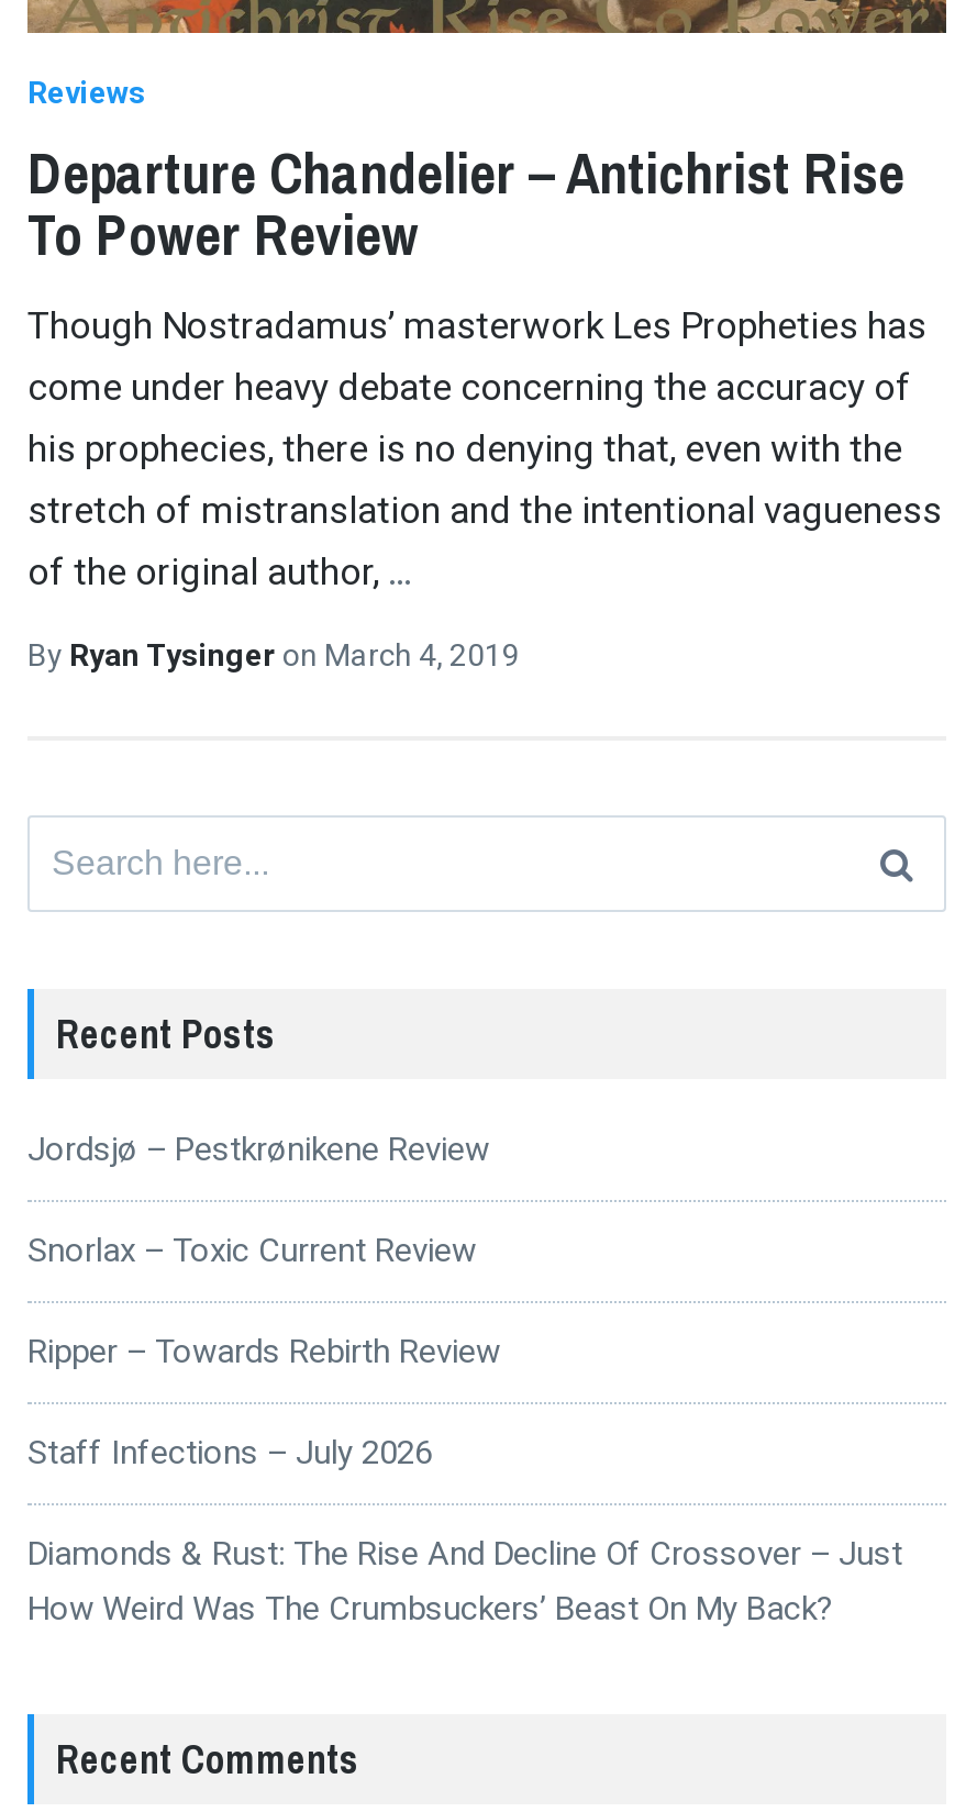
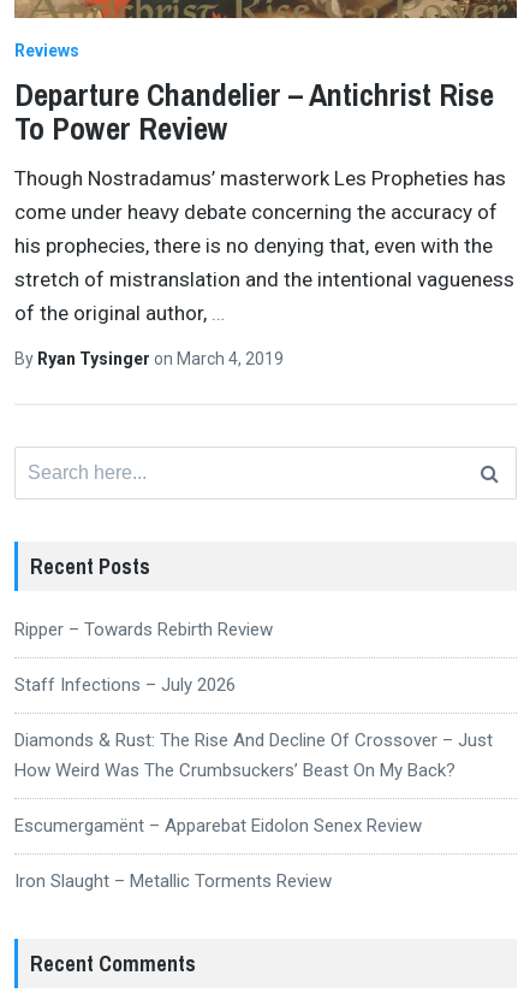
- Jordsjø – Pestkrønikene Review
- Snorlax – Toxic Current Review

moved up: Ripper – Towards Rebirth Review | Staff Infections – July 2026 | Diamonds & Rust: The Rise And Decline Of Crossover – Just | How Weird Was The Crumbsuckers’ Beast On My Back?

+ Escumergamënt – Apparebat Eidolon Senex Review
+ Iron Slaught – Metallic Torments Review
